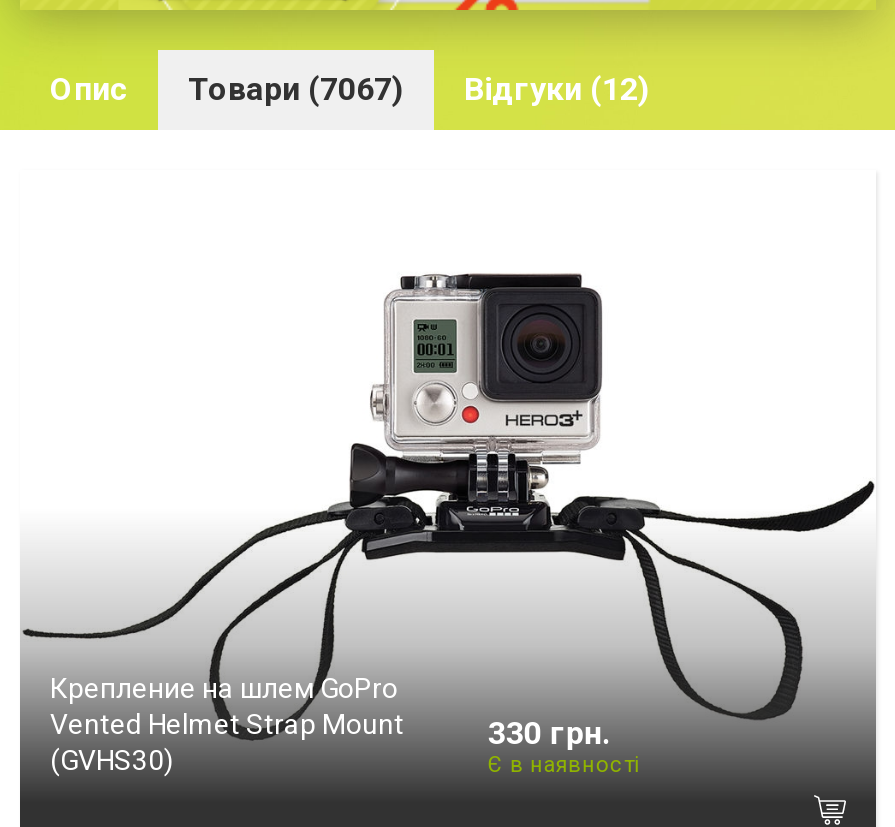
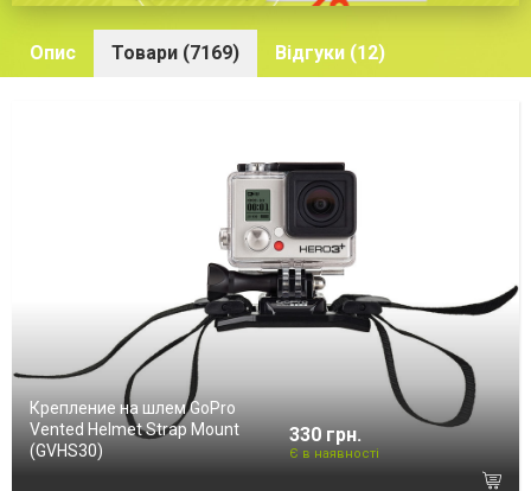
- Опис Товари (7067) Відгуки (12)
+ Опис Товари (7169) Відгуки (12)
